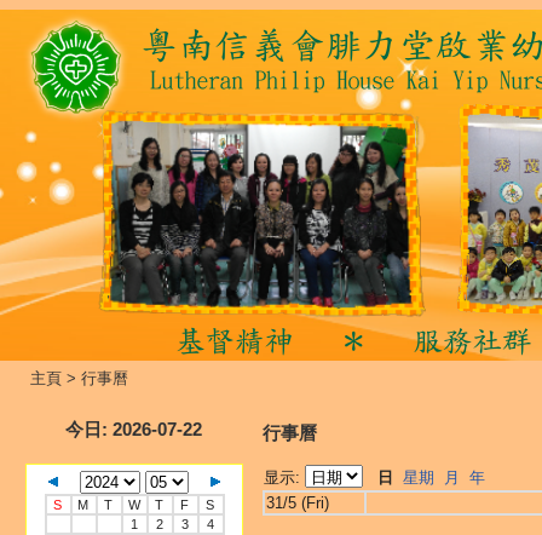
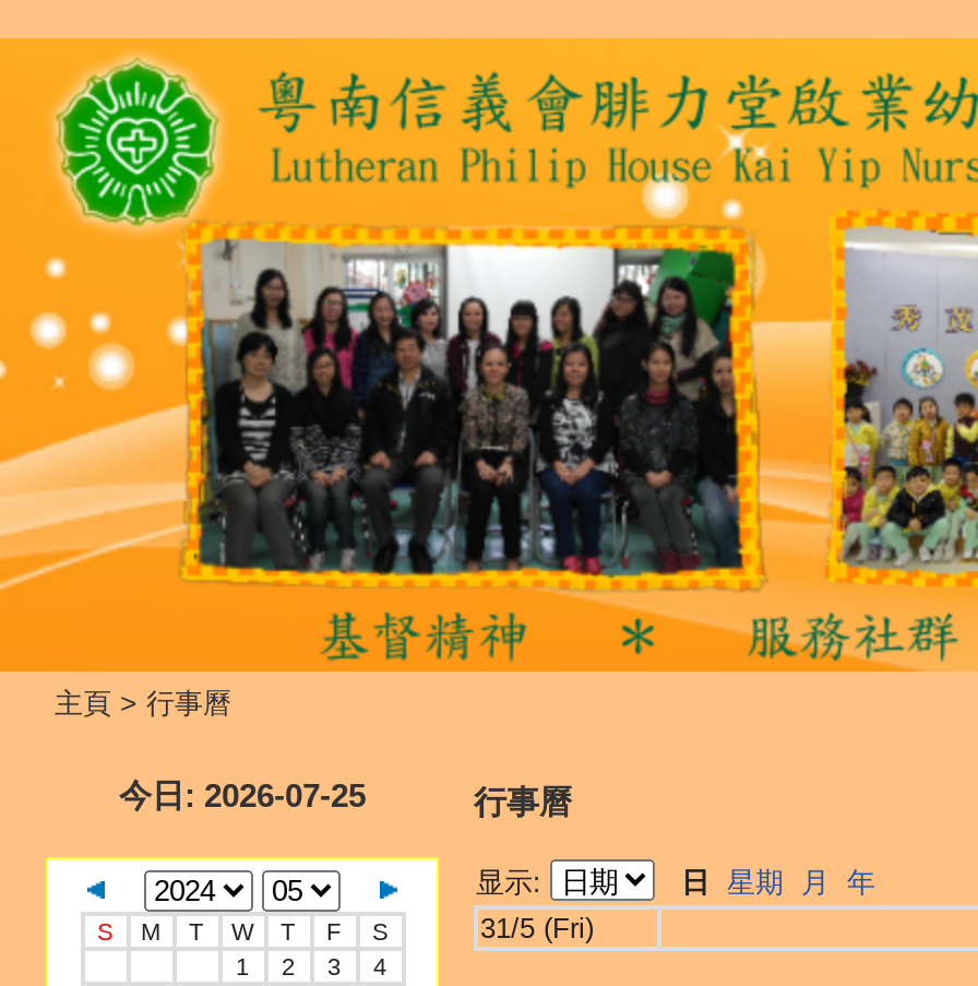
- 今日: 2026-07-22
+ 今日: 2026-07-25
